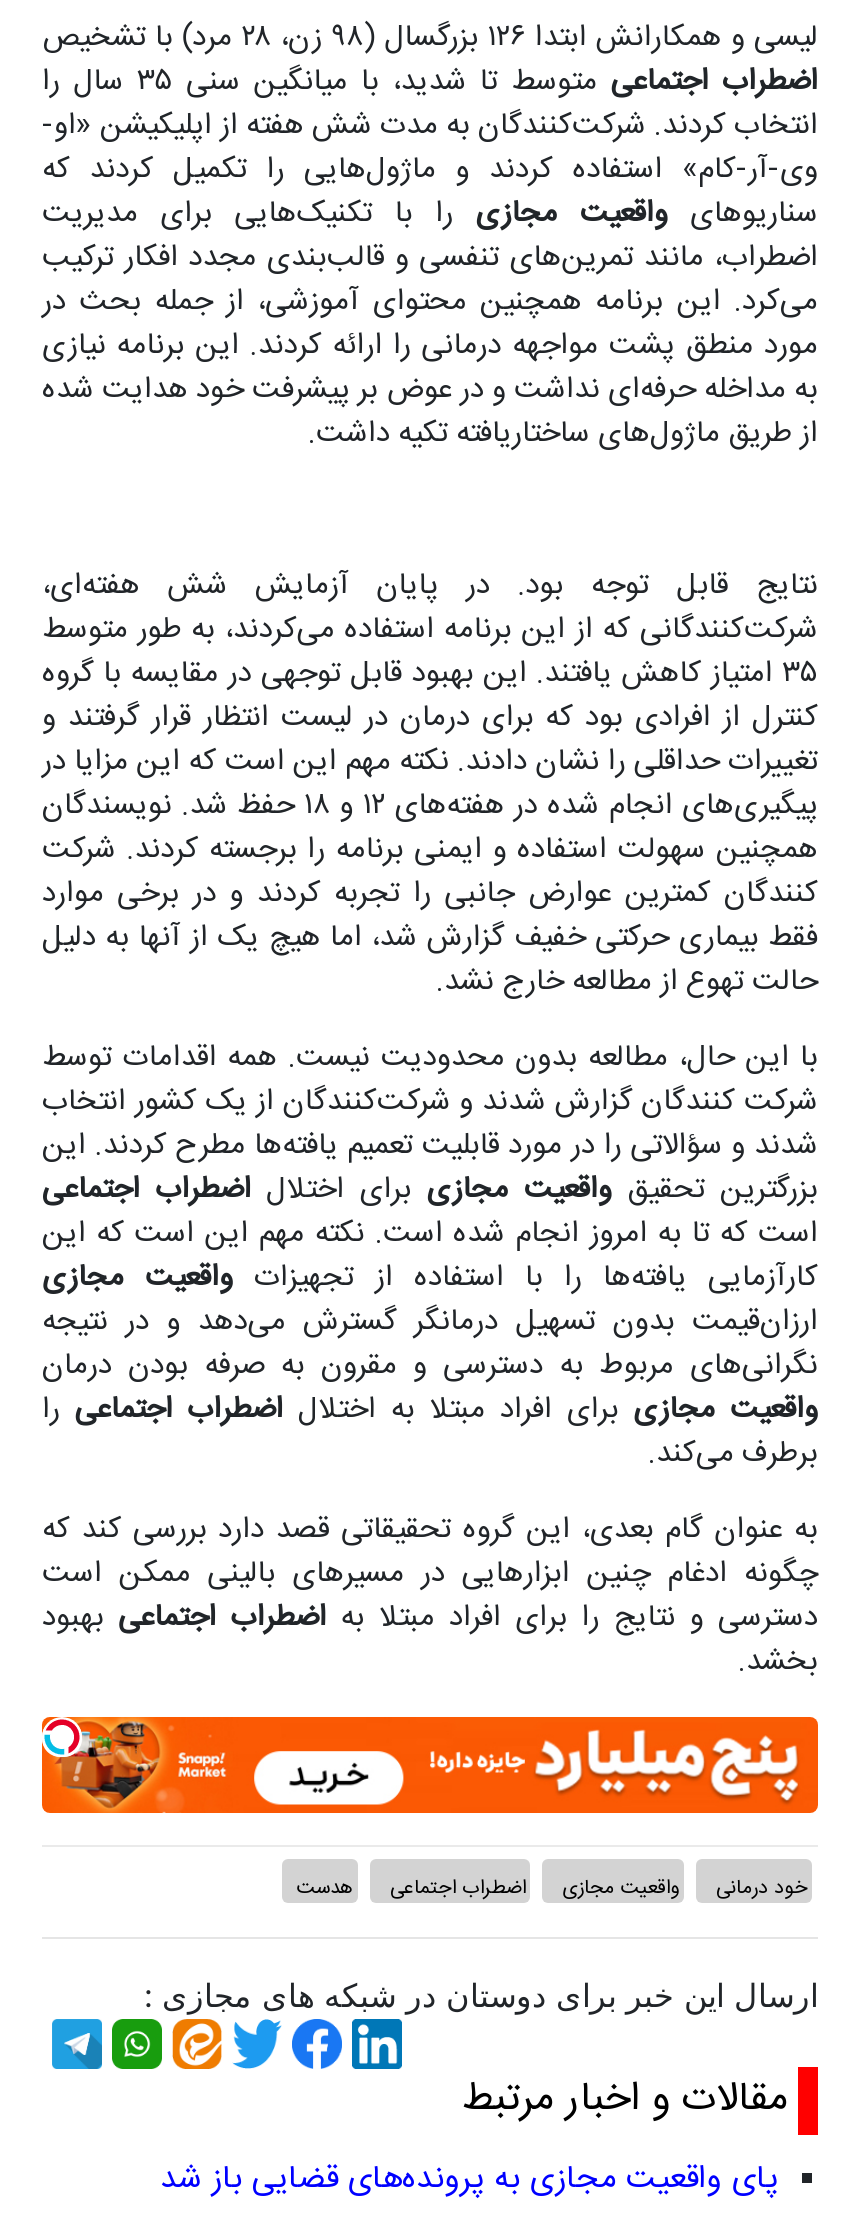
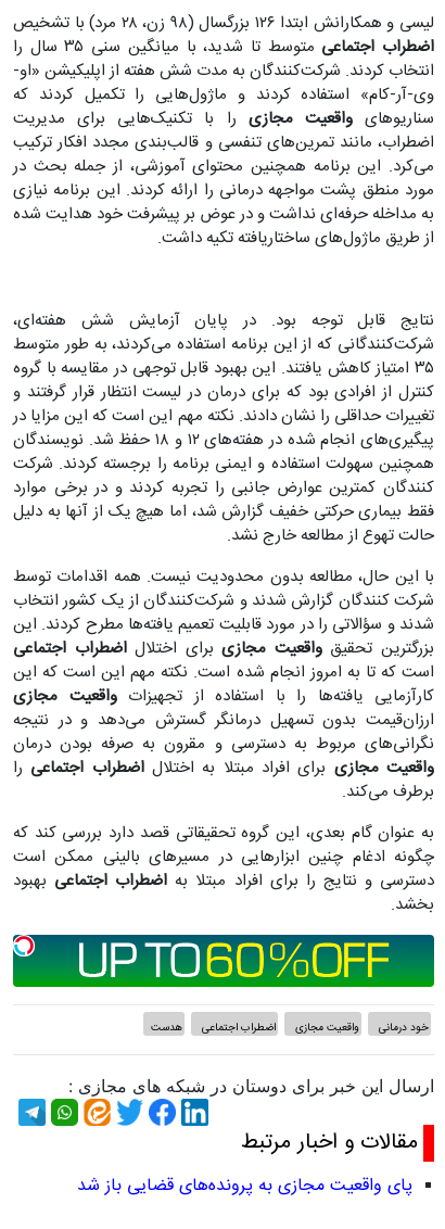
- [image]
+ [image]
